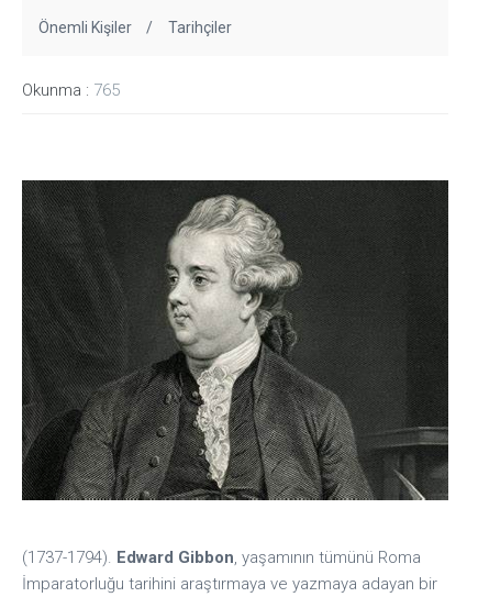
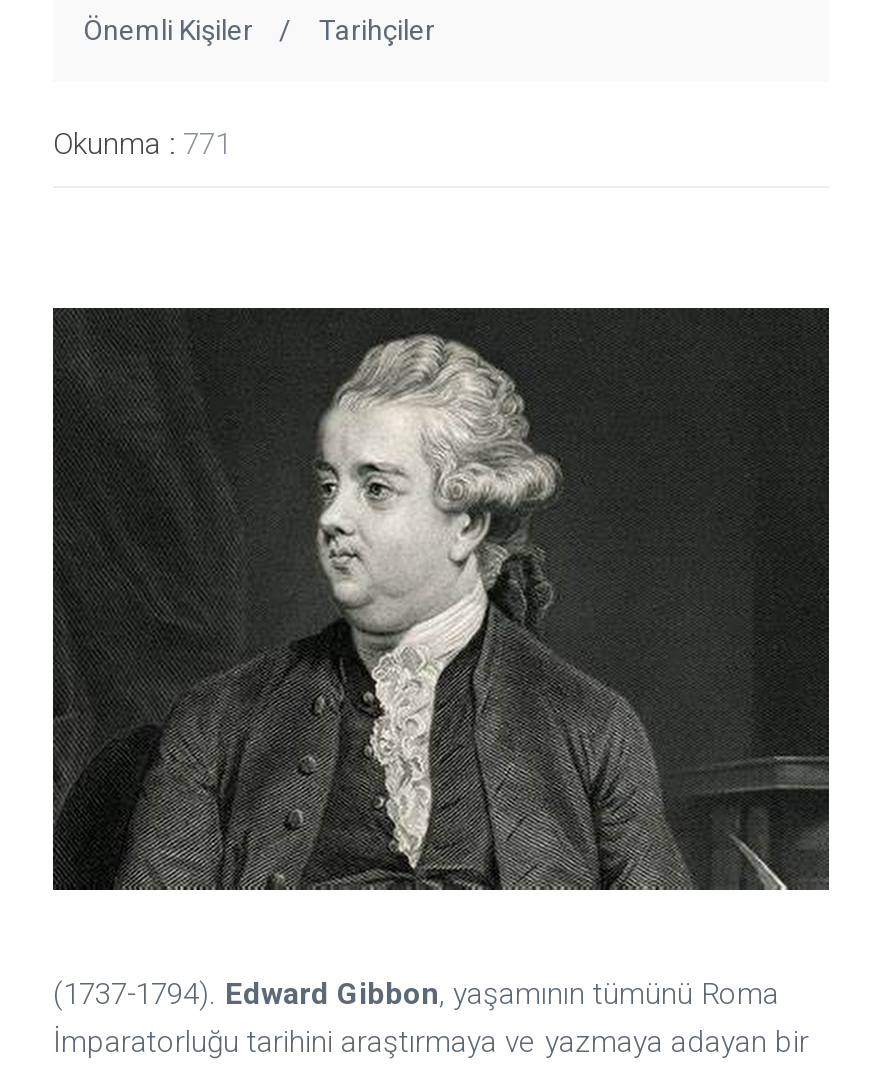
- Okunma : 765
+ Okunma : 771
